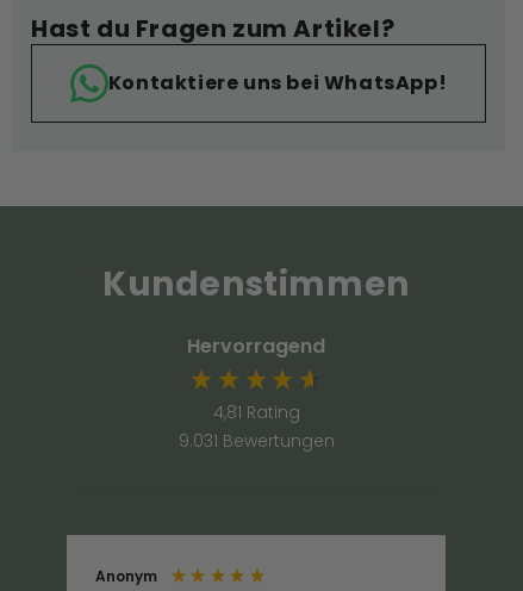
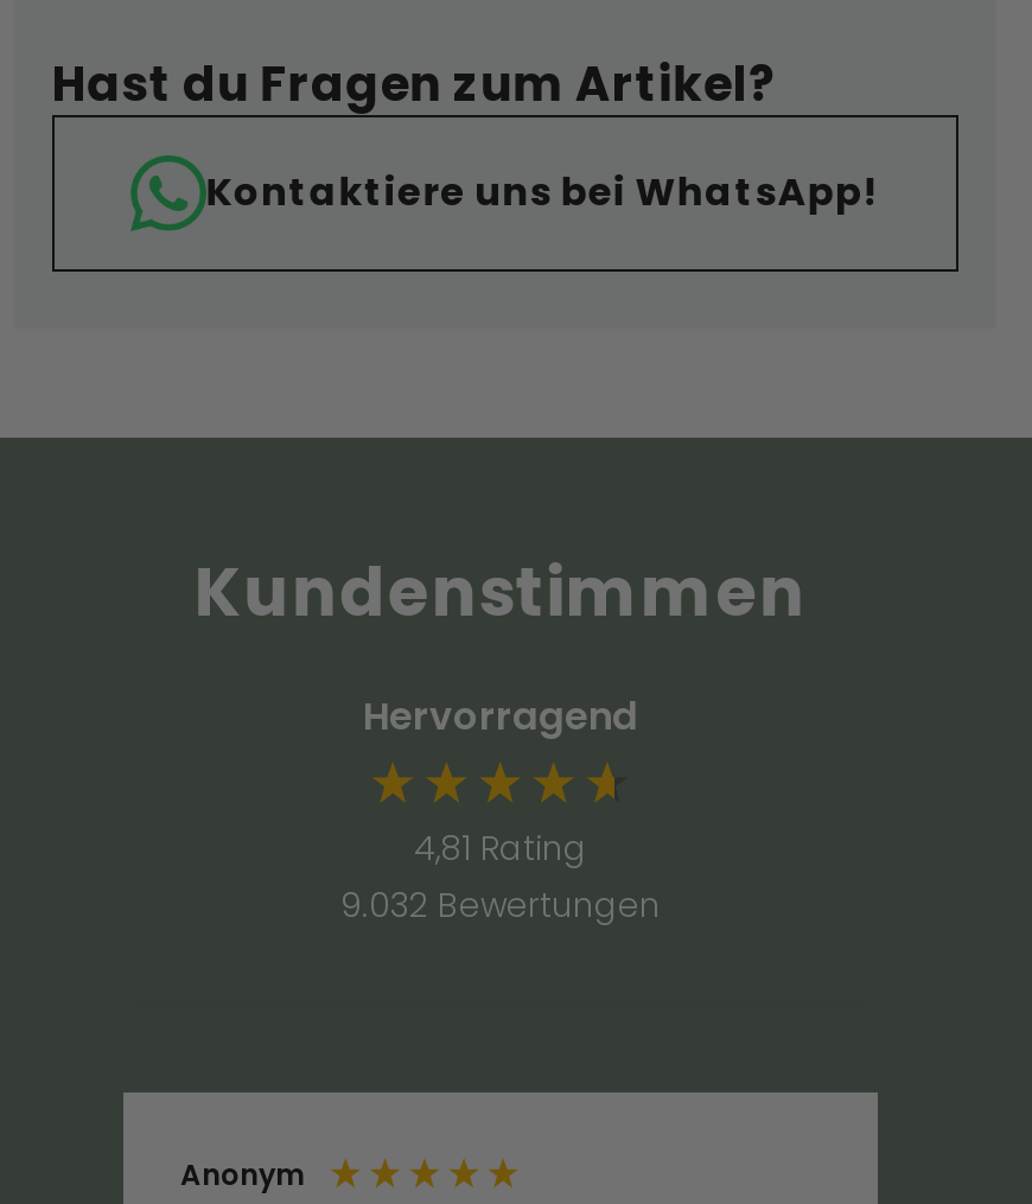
- 9.031 Bewertungen
+ 9.032 Bewertungen
